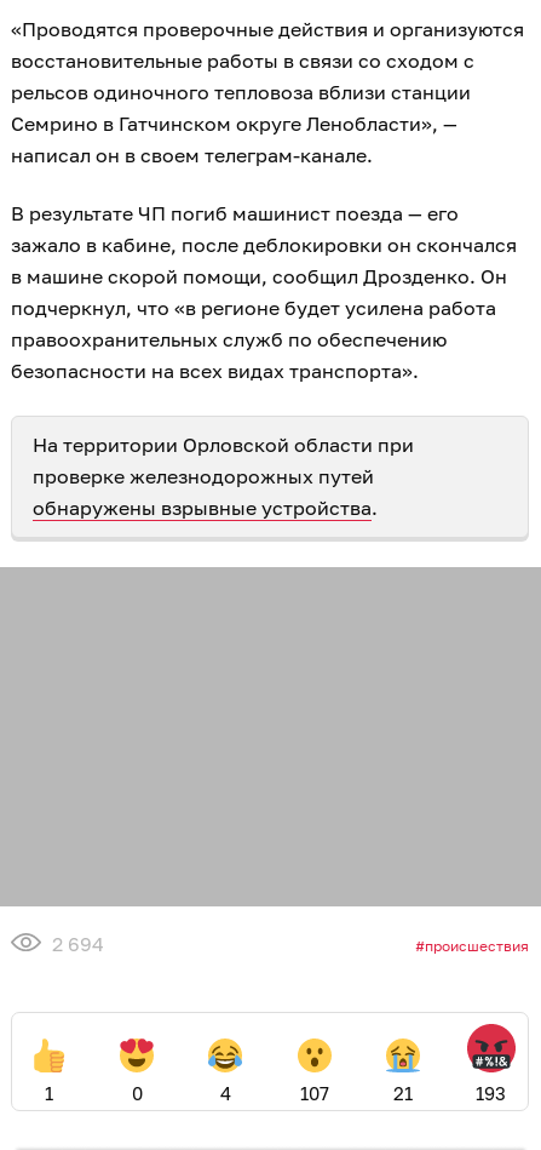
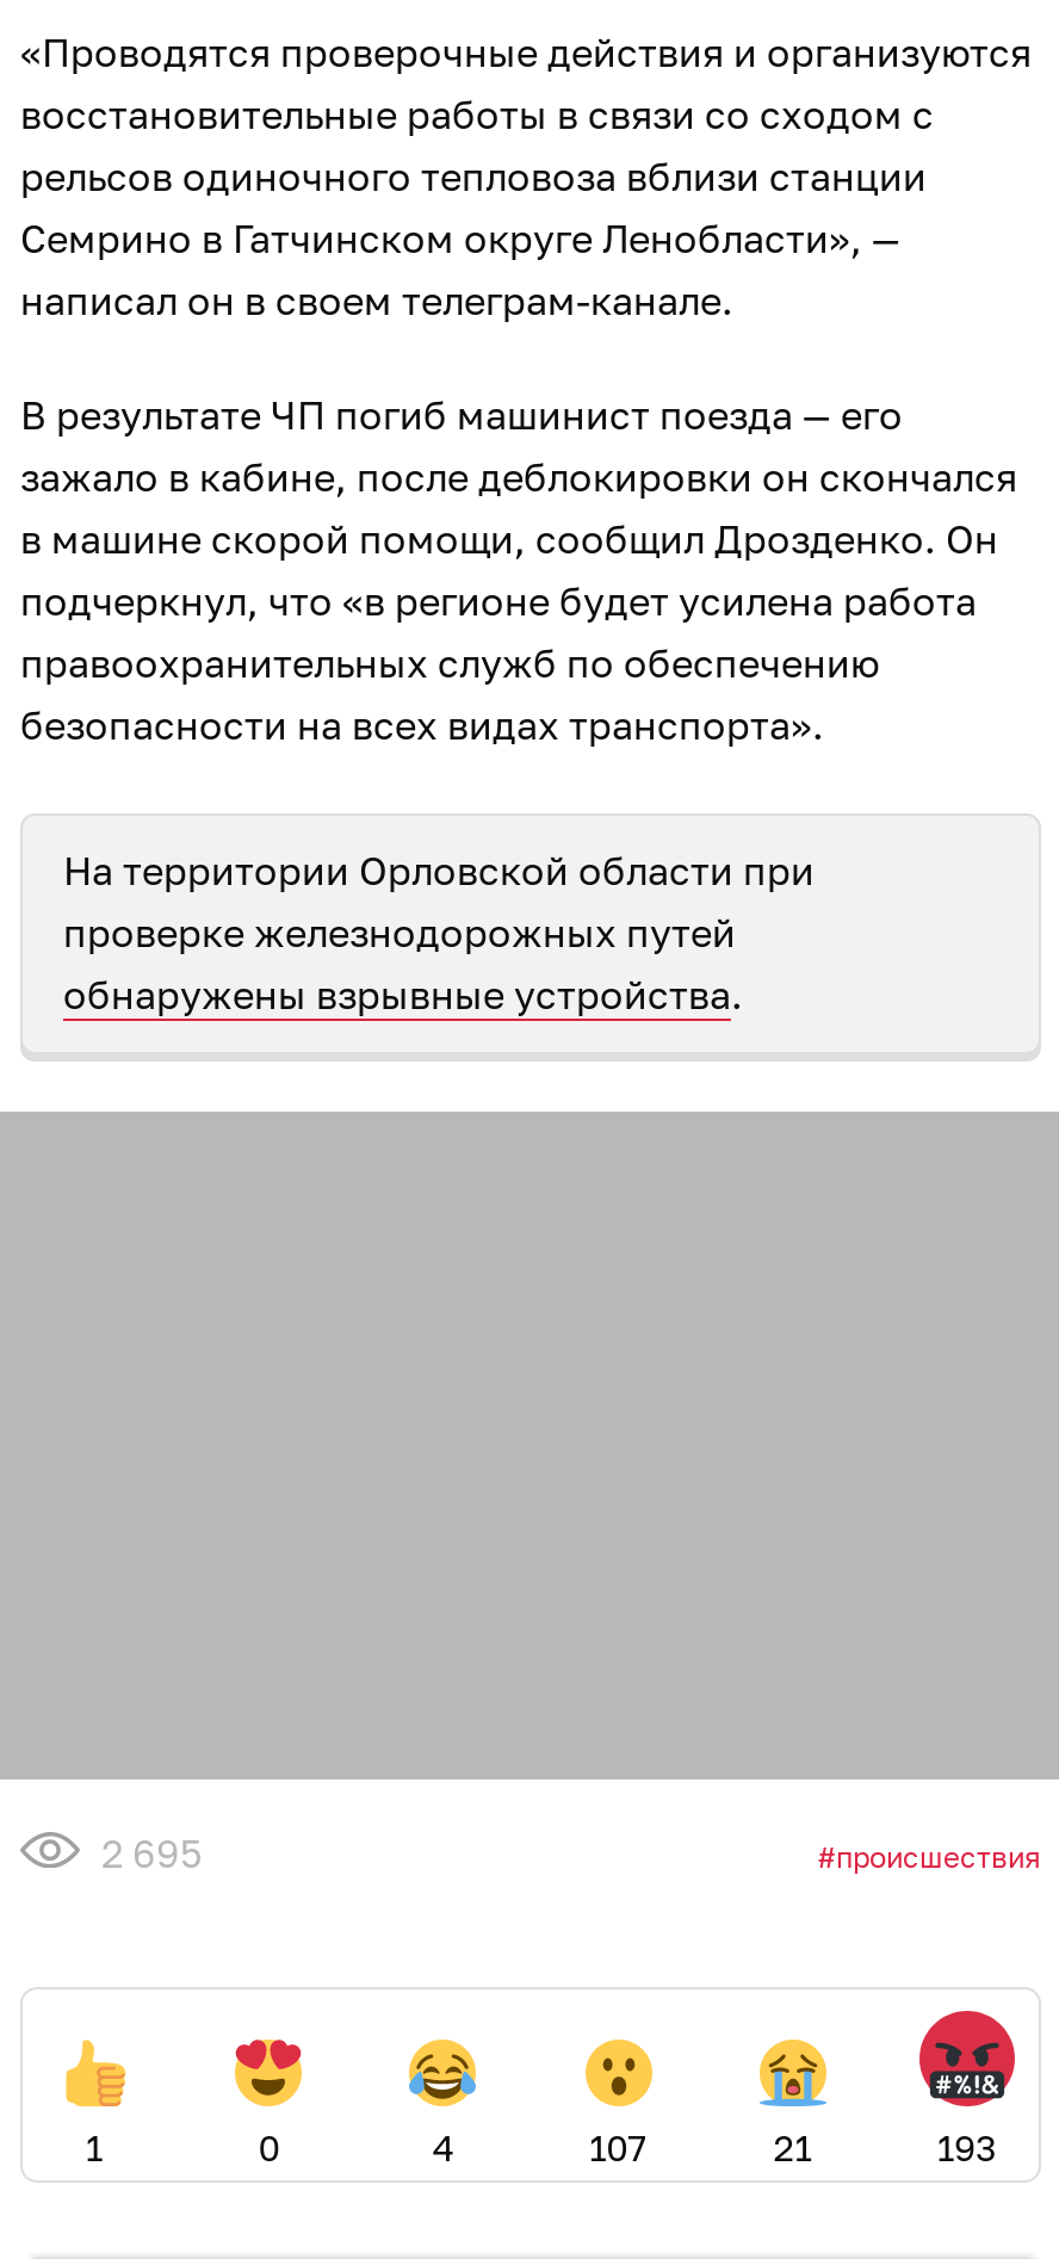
- 2 694
+ 2 695
